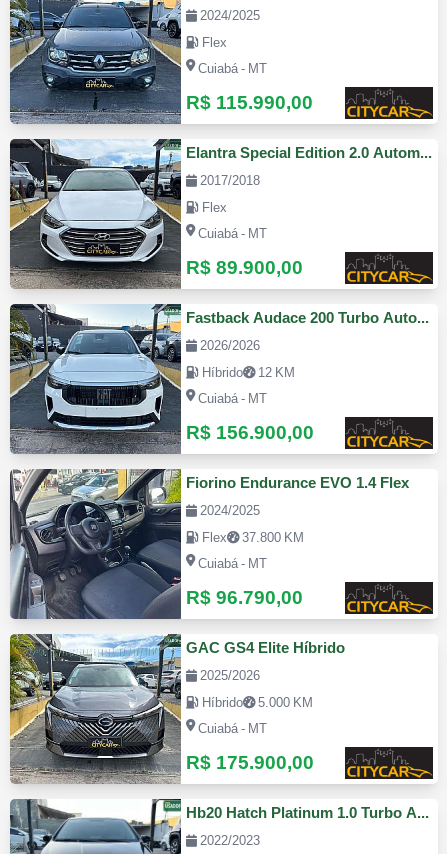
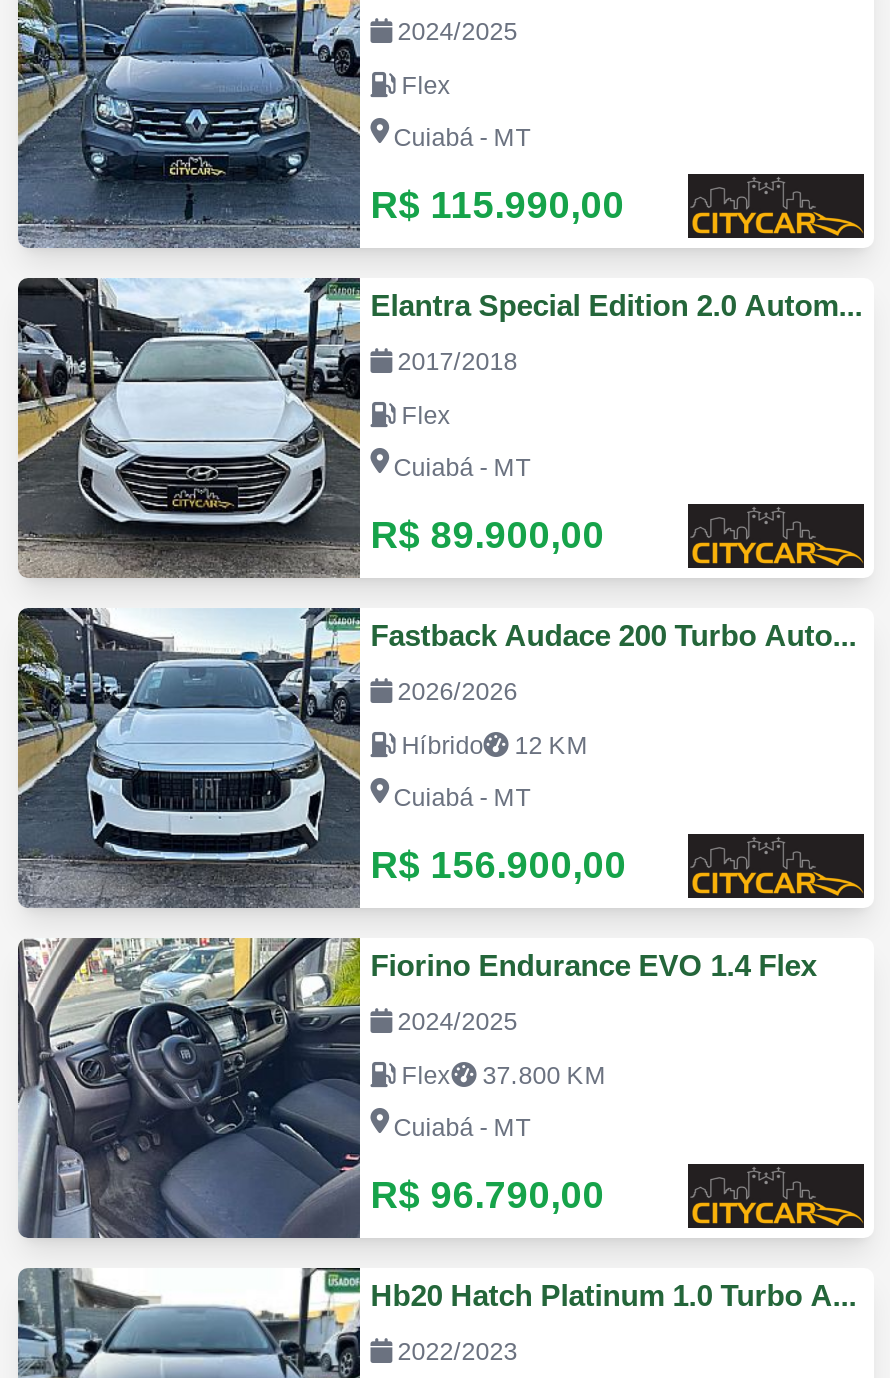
- [image]
- GAC GS4 Elite Híbrido
- 2025/2026
- Híbrido
- 5.000 KM
- Cuiabá - MT
- R$ 175.900,00
